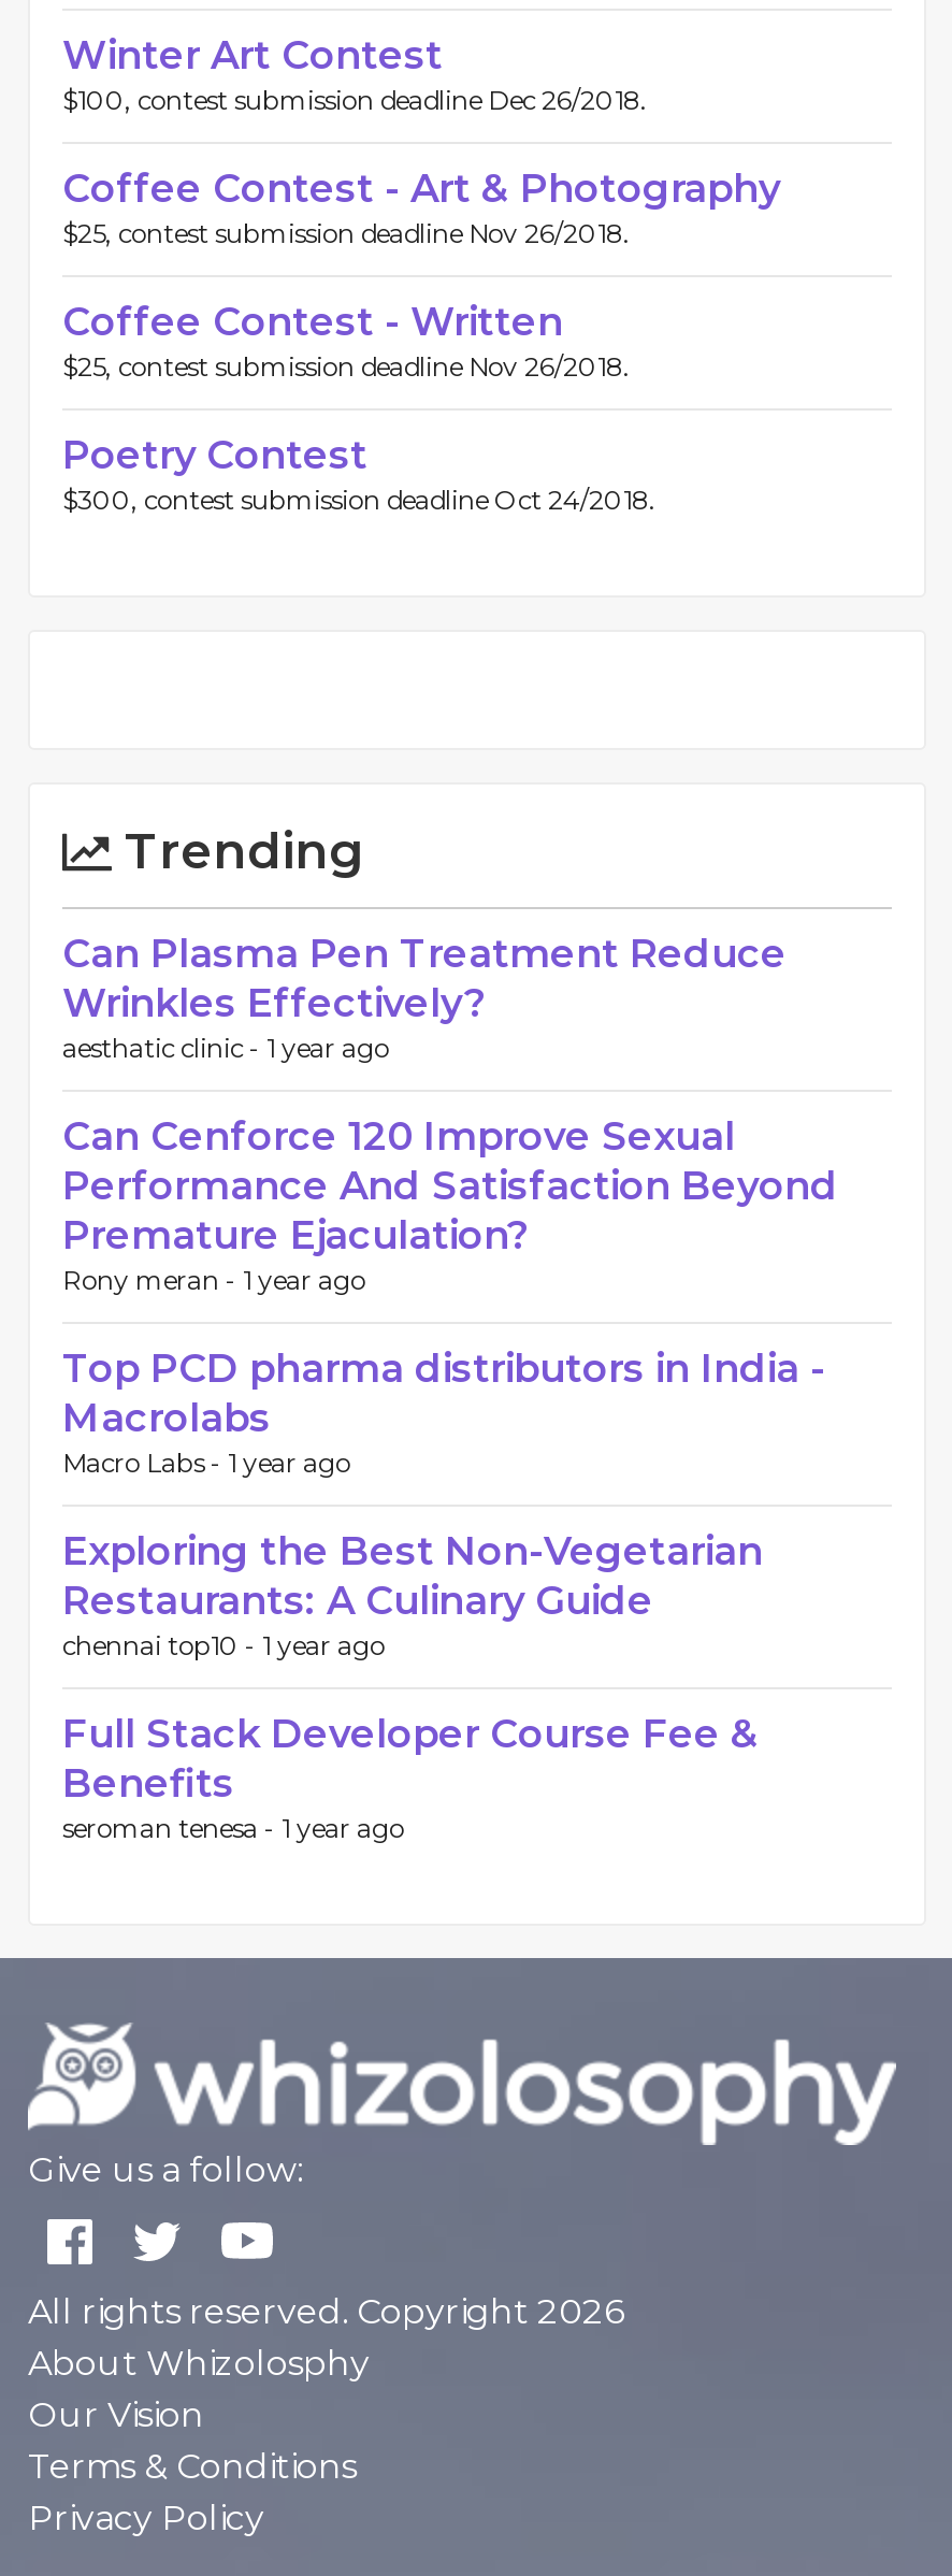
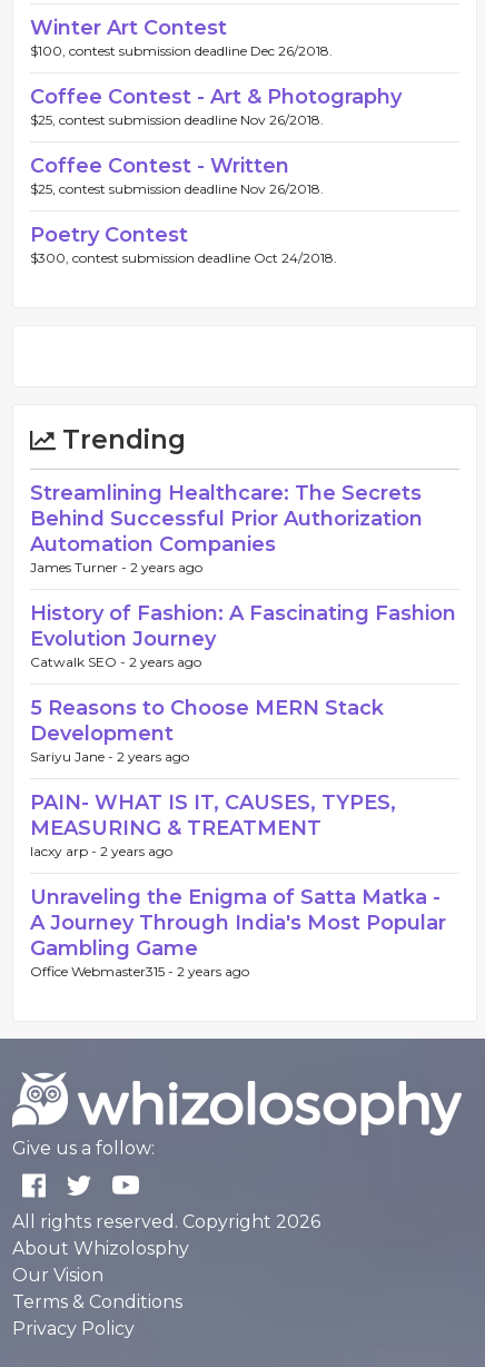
- Can Plasma Pen Treatment Reduce
- Wrinkles Effectively?
- aesthatic clinic - 1 year ago
+ Streamlining Healthcare: The Secrets
+ Behind Successful Prior Authorization
+ Automation Companies
+ James Turner - 2 years ago

- Can Cenforce 120 Improve Sexual
- Performance And Satisfaction Beyond
- Premature Ejaculation?
- Rony meran - 1 year ago
+ History of Fashion: A Fascinating Fashion
+ Evolution Journey
+ Catwalk SEO - 2 years ago

- Top PCD pharma distributors in India -
- Macrolabs
- Macro Labs - 1 year ago
+ 5 Reasons to Choose MERN Stack
+ Development
+ Sariyu Jane - 2 years ago

- Exploring the Best Non-Vegetarian
- Restaurants: A Culinary Guide
- chennai top10 - 1 year ago
+ PAIN- WHAT IS IT, CAUSES, TYPES,
+ MEASURING & TREATMENT
+ lacxy arp - 2 years ago

- Full Stack Developer Course Fee &
- Benefits
- seroman tenesa - 1 year ago
+ Unraveling the Enigma of Satta Matka -
+ A Journey Through India's Most Popular
+ Gambling Game
+ Office Webmaster315 - 2 years ago
